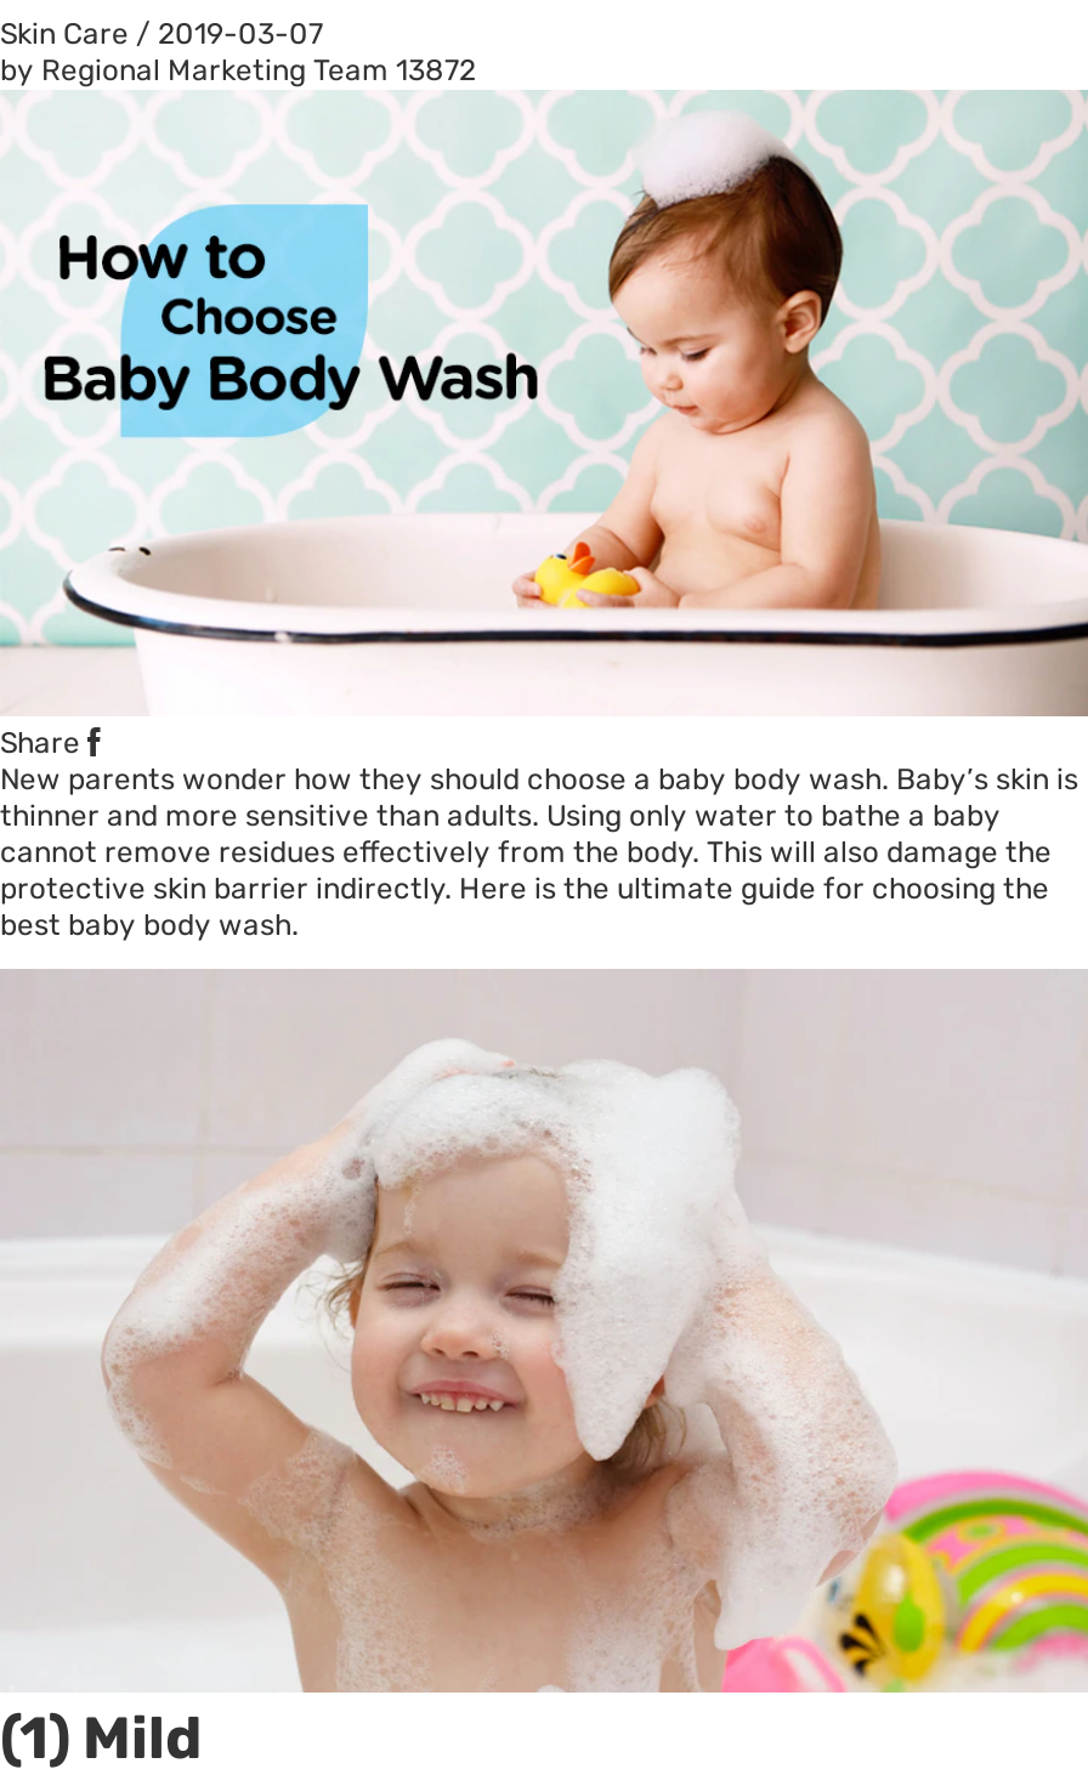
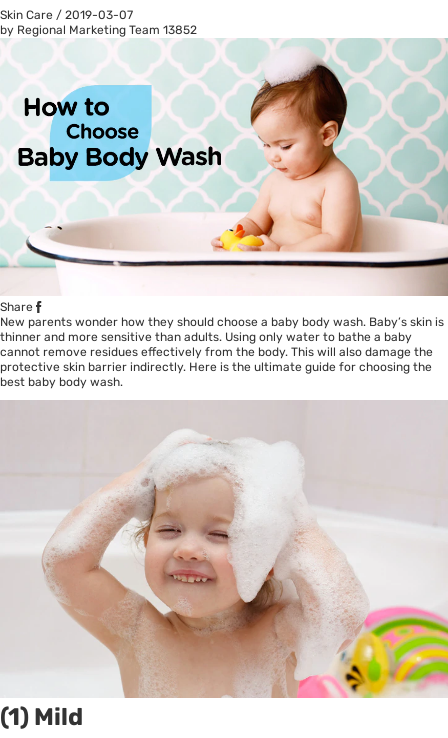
- by Regional Marketing Team 13872
+ by Regional Marketing Team 13852
